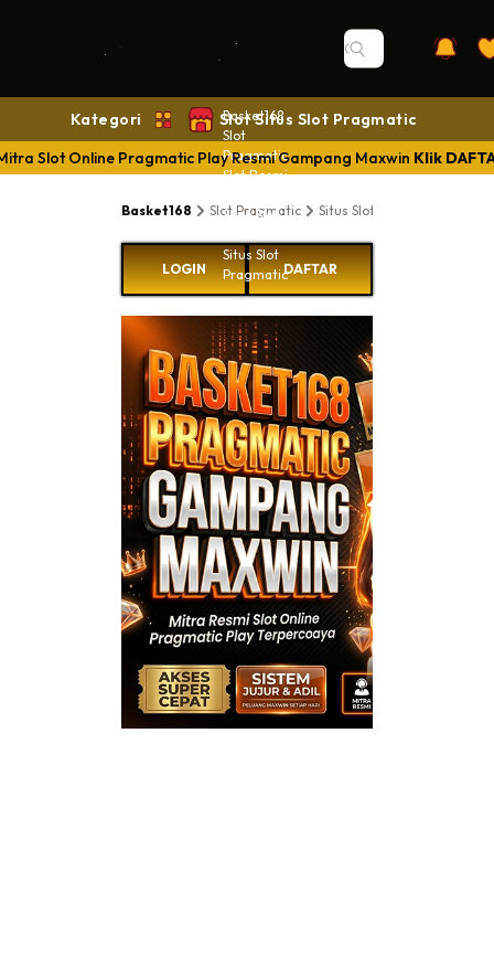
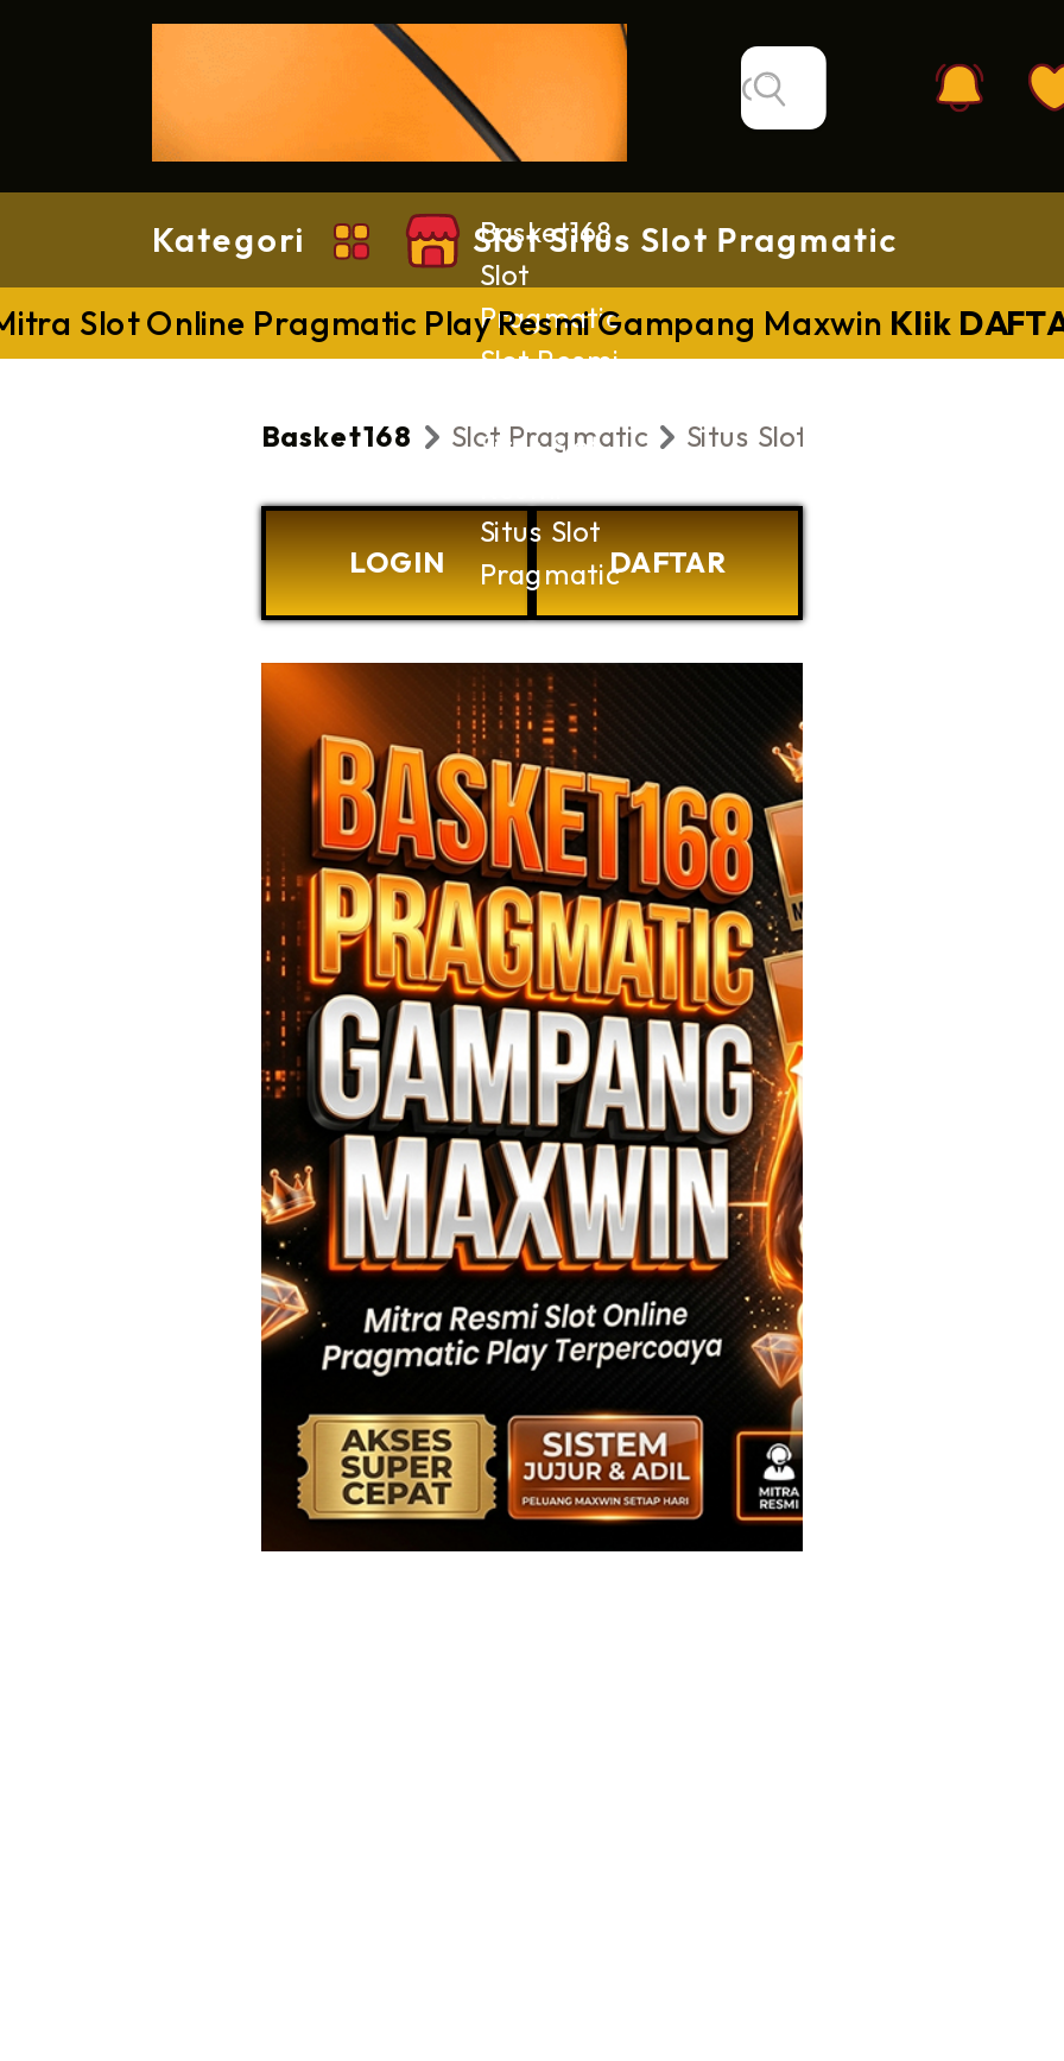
+ [image]
